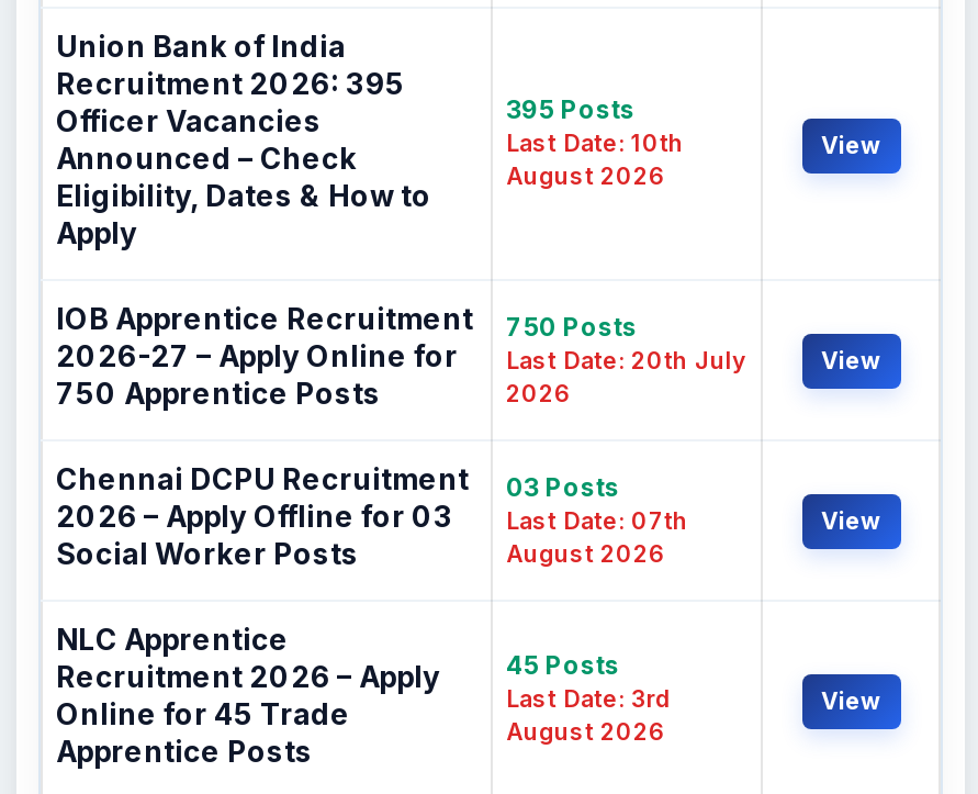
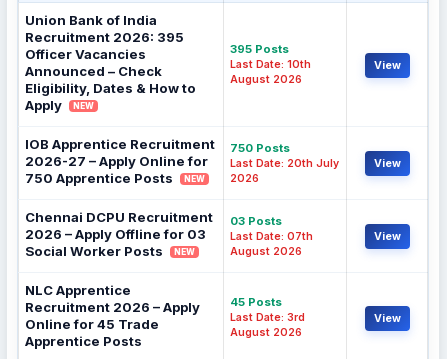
+ NEW

+ NEW

+ NEW
